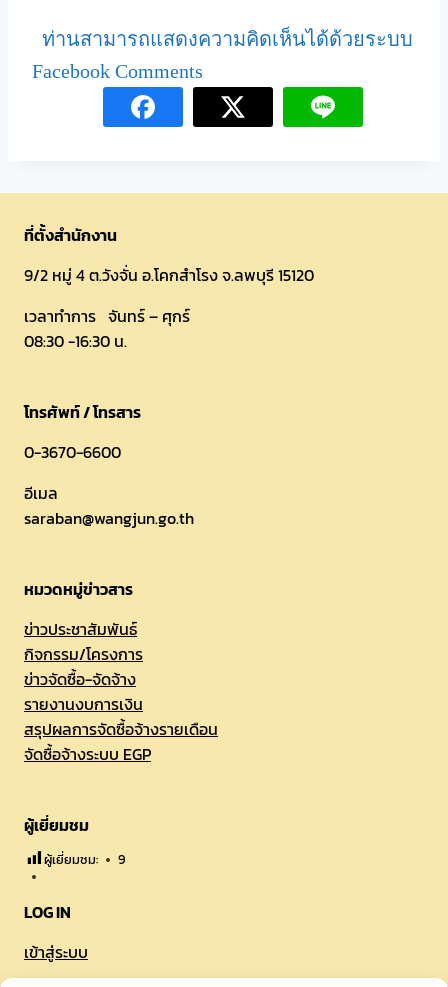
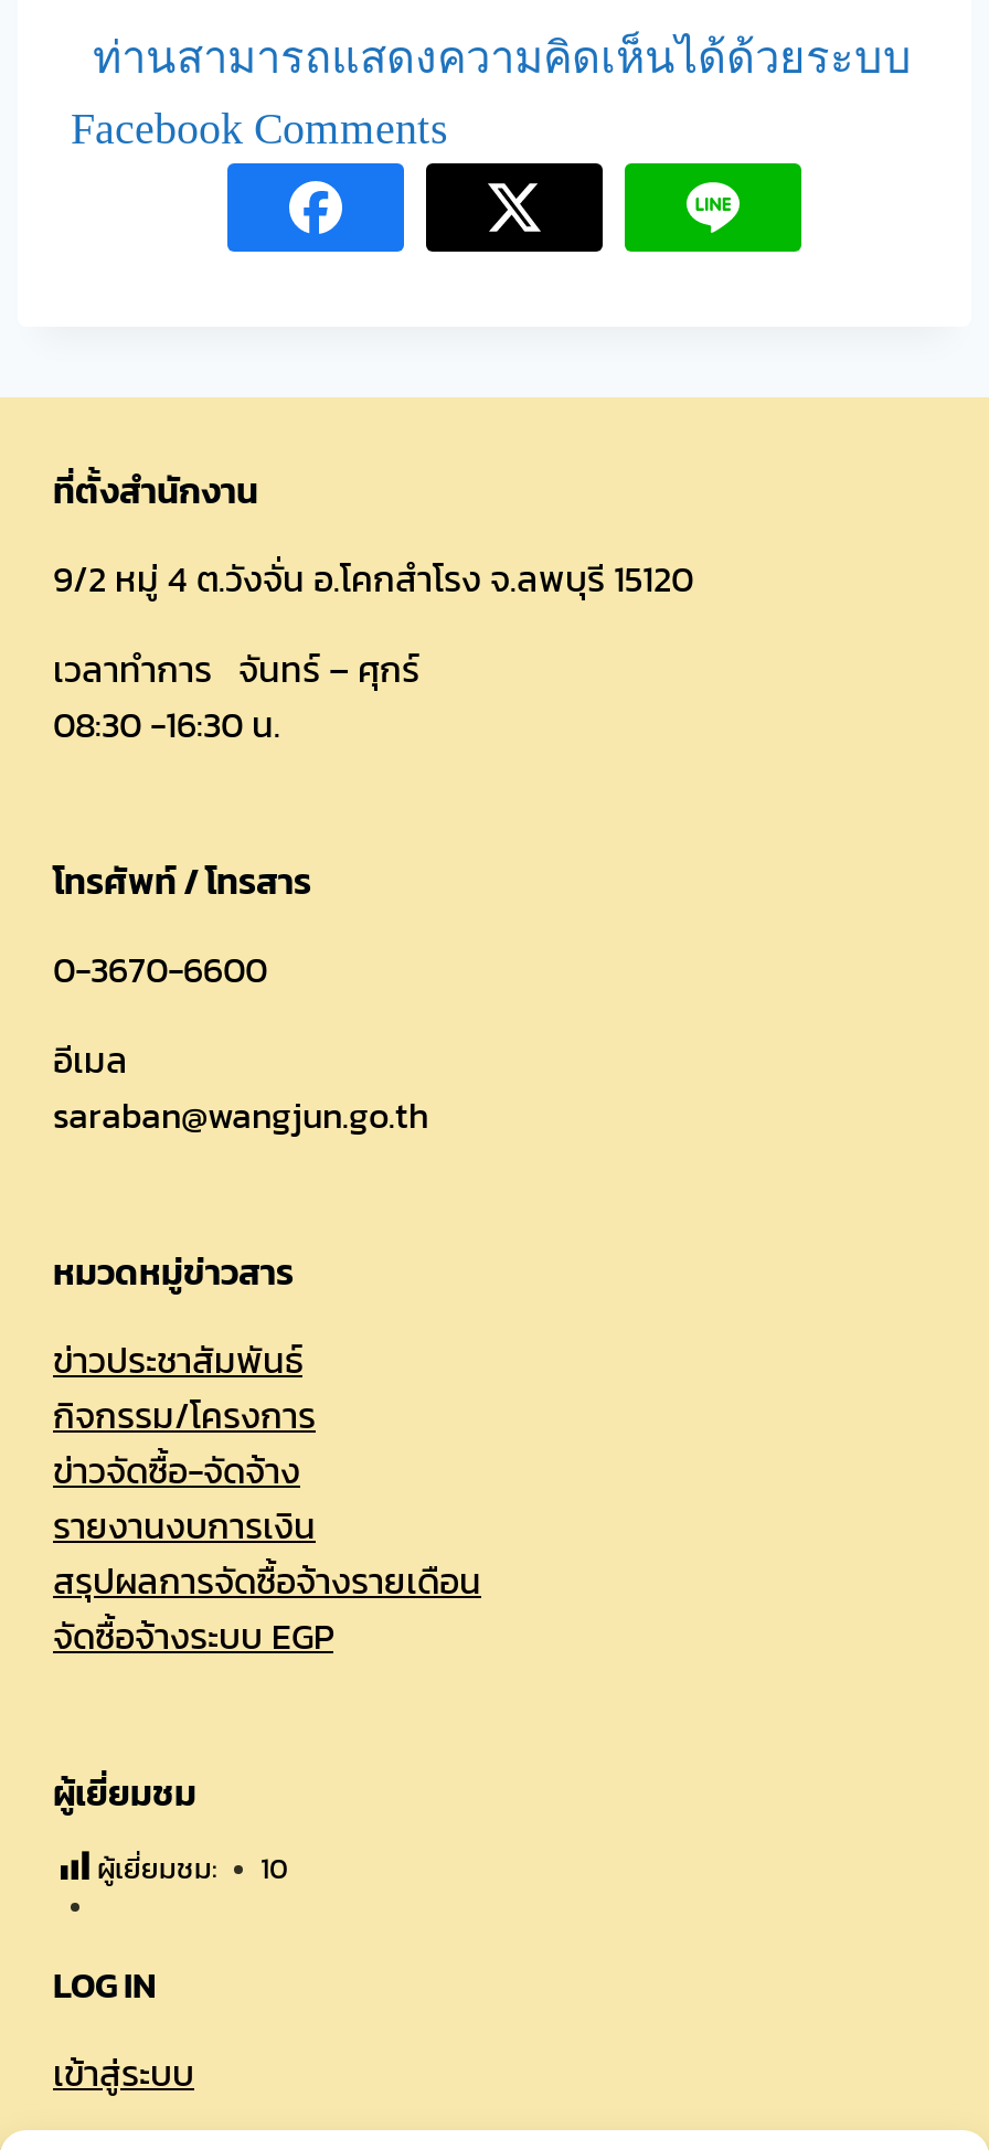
- ผู้เยี่ยมชม: 9
+ ผู้เยี่ยมชม: 10
